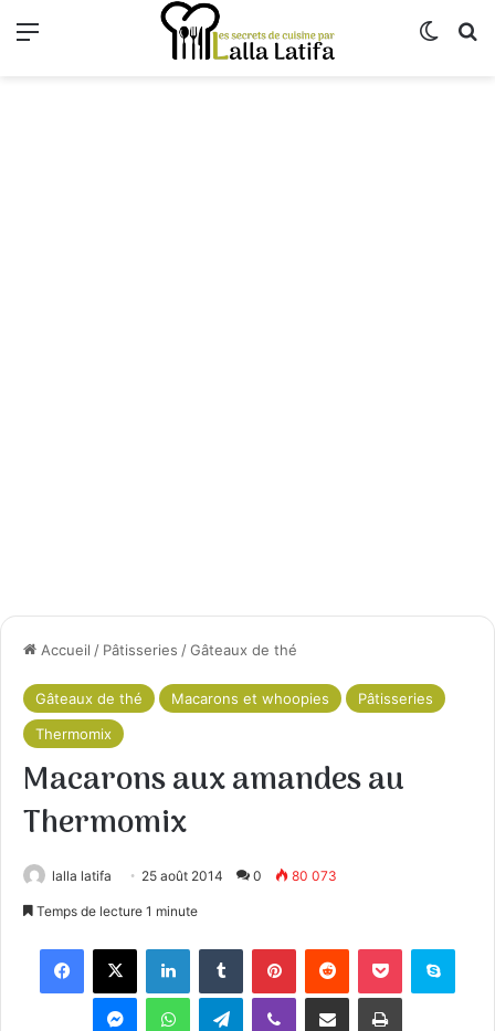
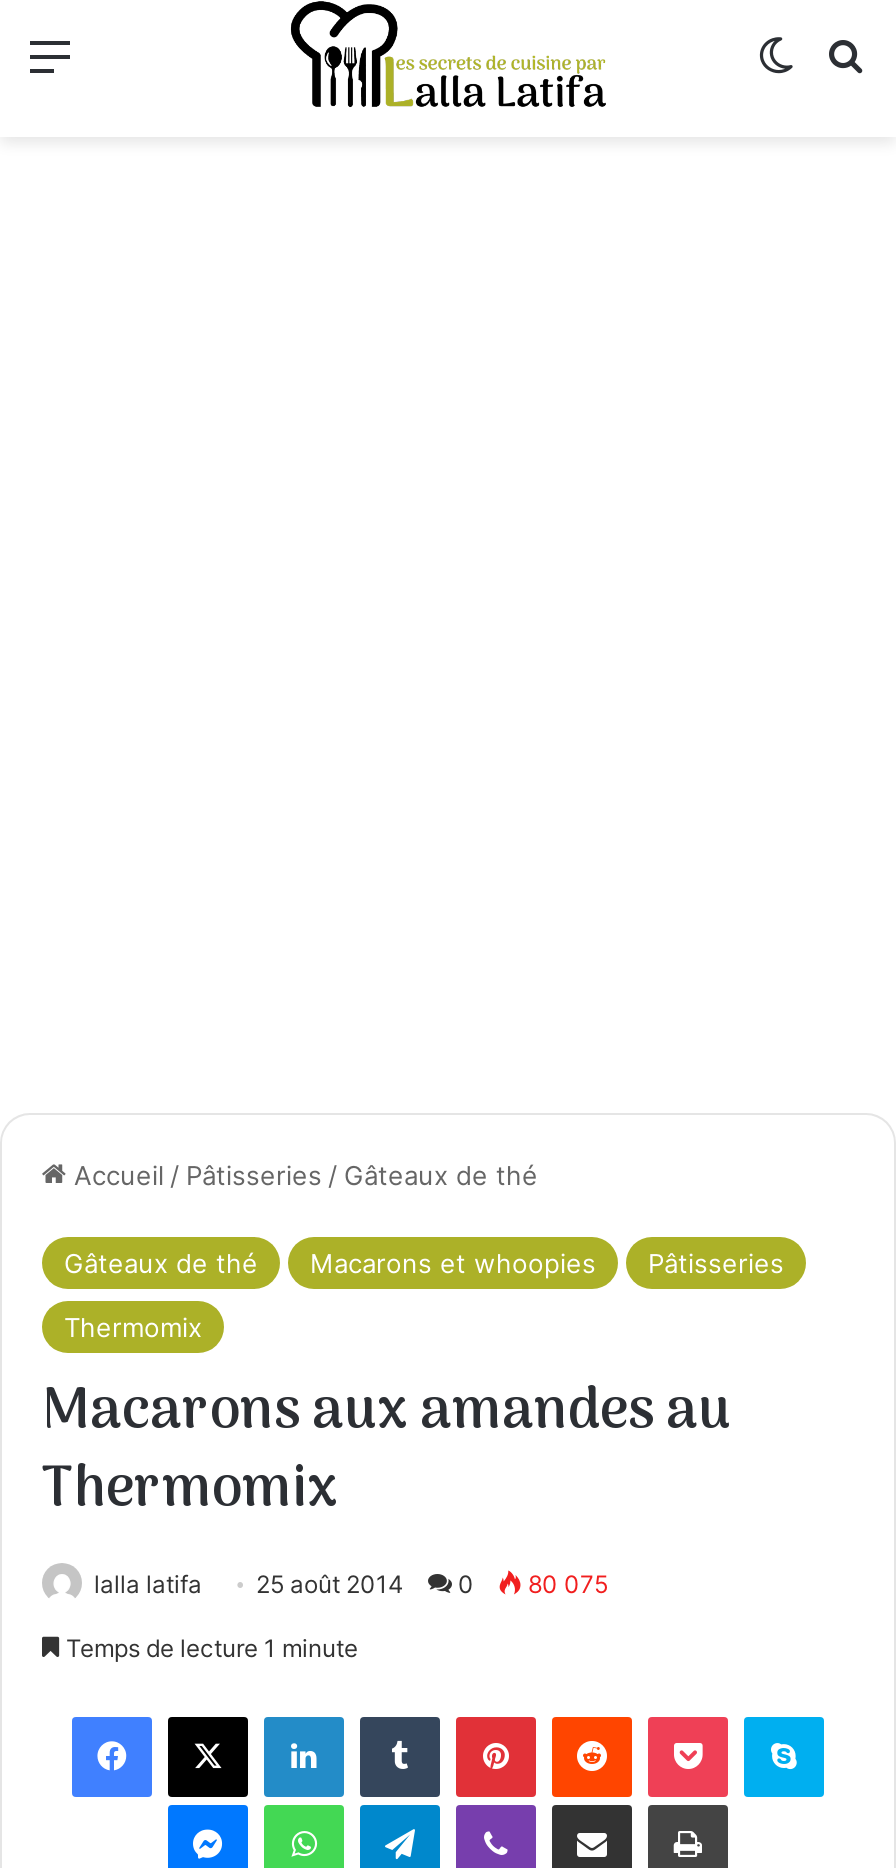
- lalla latifa 25 août 2014 0 80 073
+ lalla latifa 25 août 2014 0 80 075
